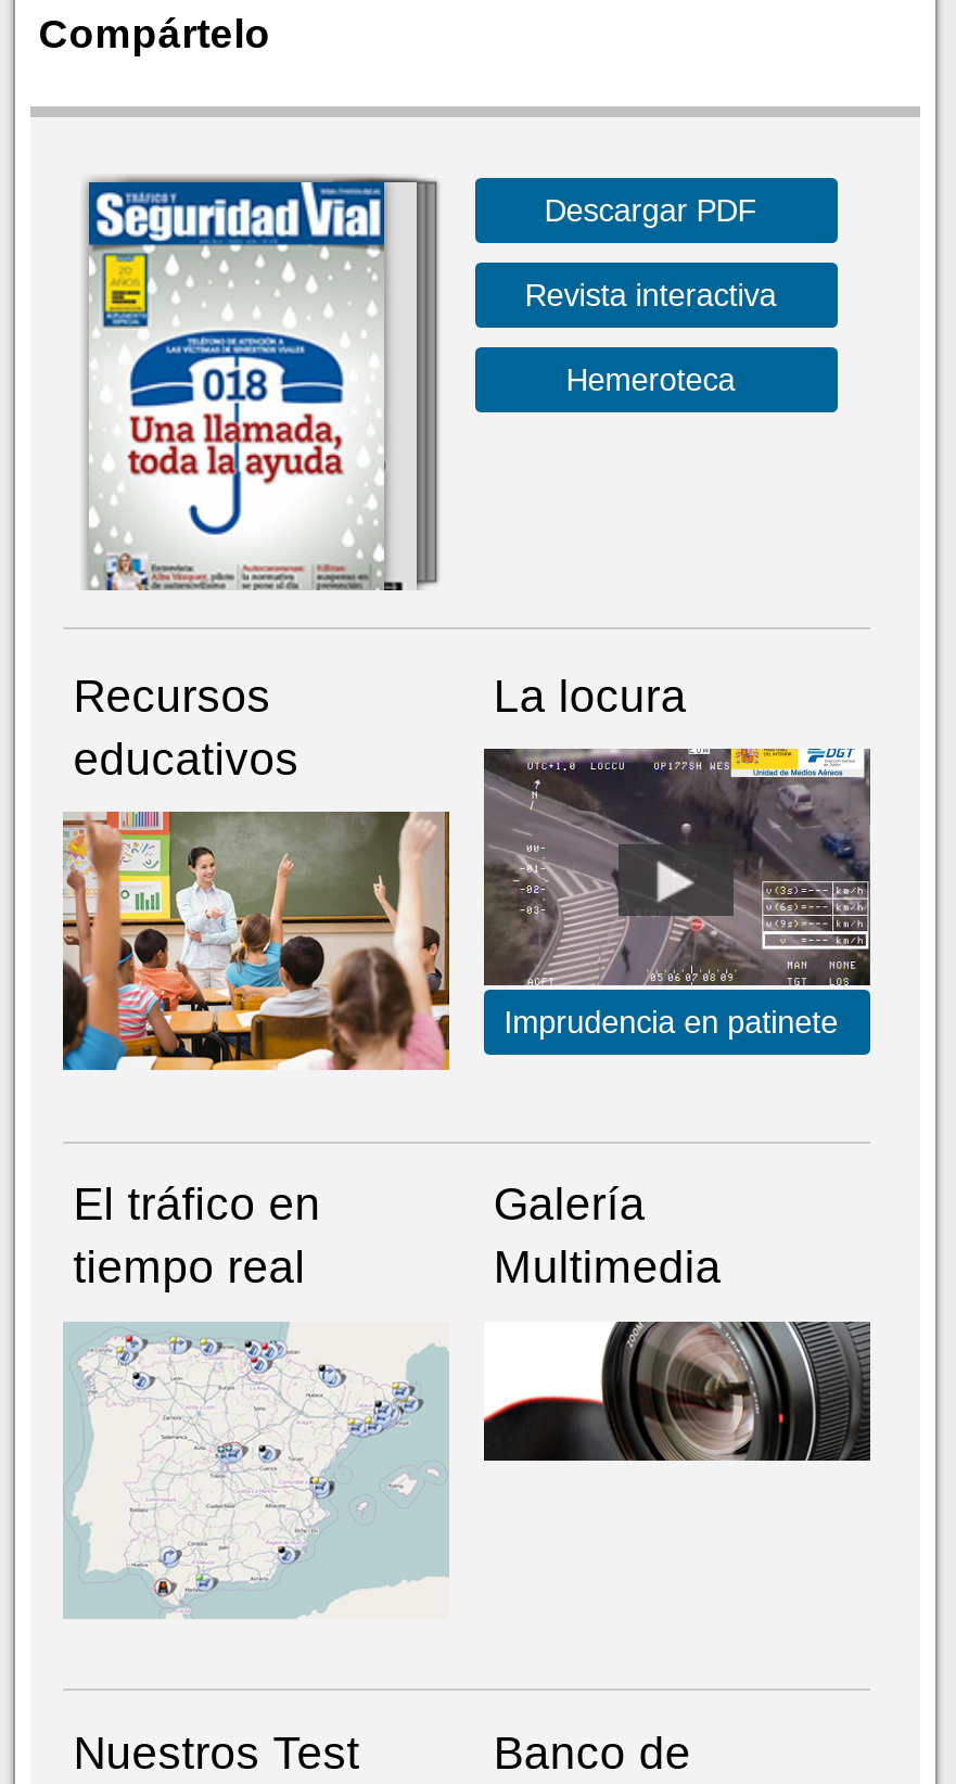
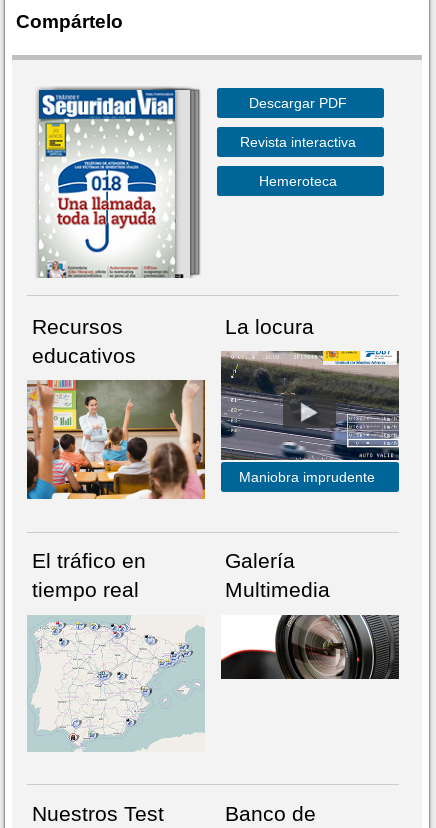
- [image]
- Imprudencia en patinete
+ [image]
+ Maniobra imprudente
